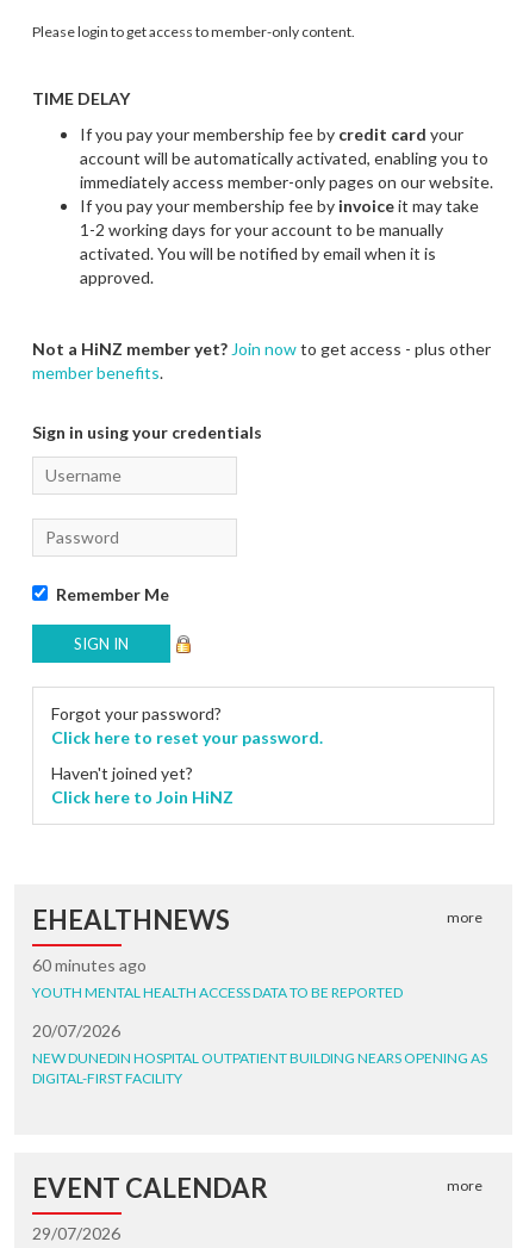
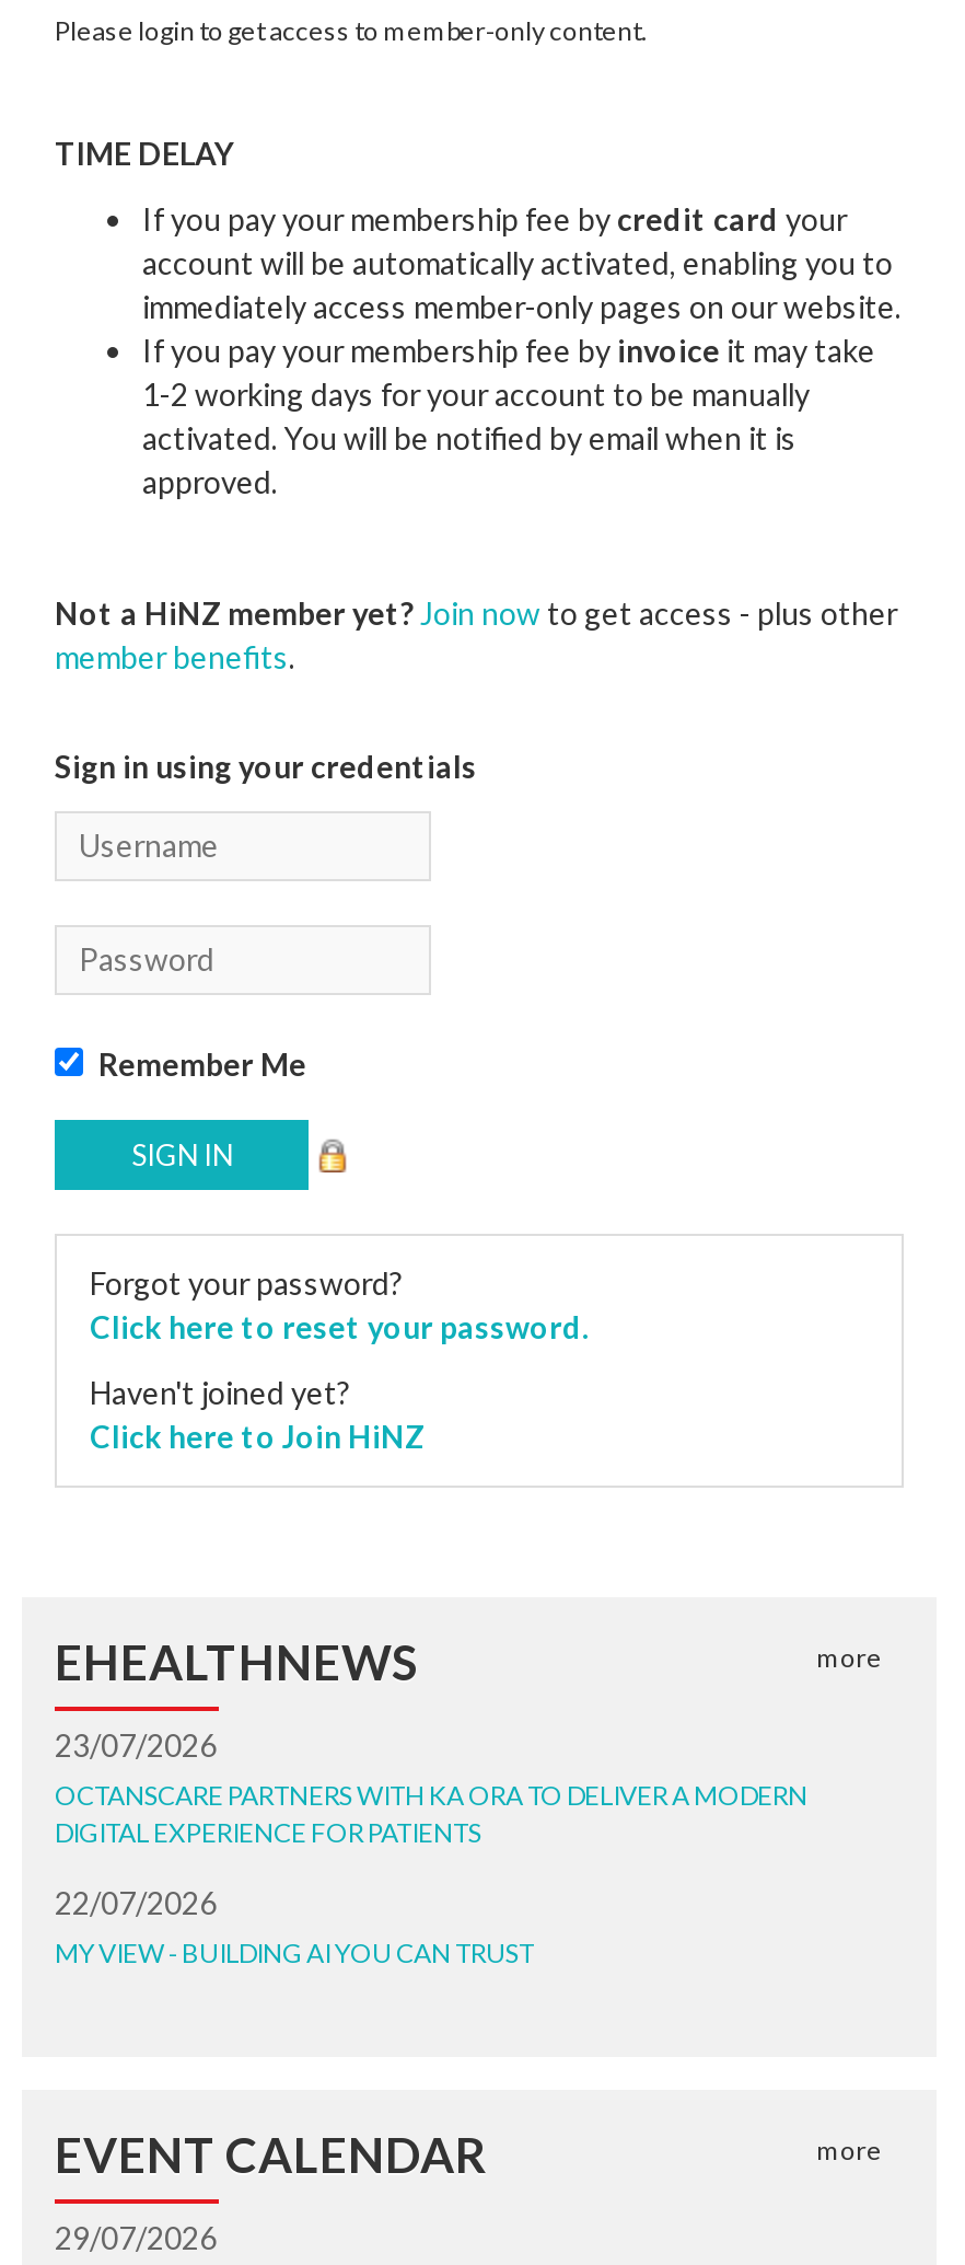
- 60 minutes ago
- YOUTH MENTAL HEALTH ACCESS DATA TO BE REPORTED
+ 23/07/2026
+ OCTANSCARE PARTNERS WITH KA ORA TO DELIVER A MODERN
+ DIGITAL EXPERIENCE FOR PATIENTS

- 20/07/2026
- NEW DUNEDIN HOSPITAL OUTPATIENT BUILDING NEARS OPENING AS
- DIGITAL-FIRST FACILITY
+ 22/07/2026
+ MY VIEW - BUILDING AI YOU CAN TRUST
